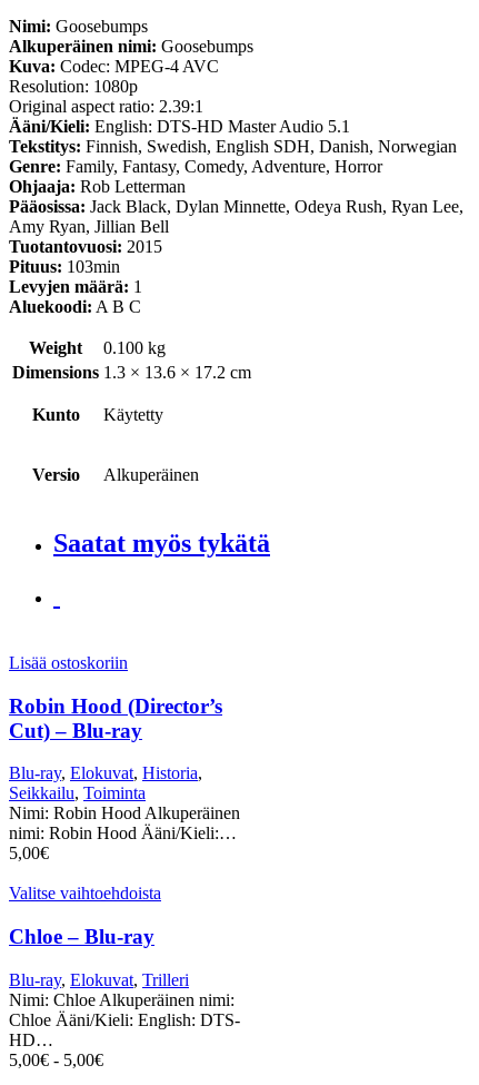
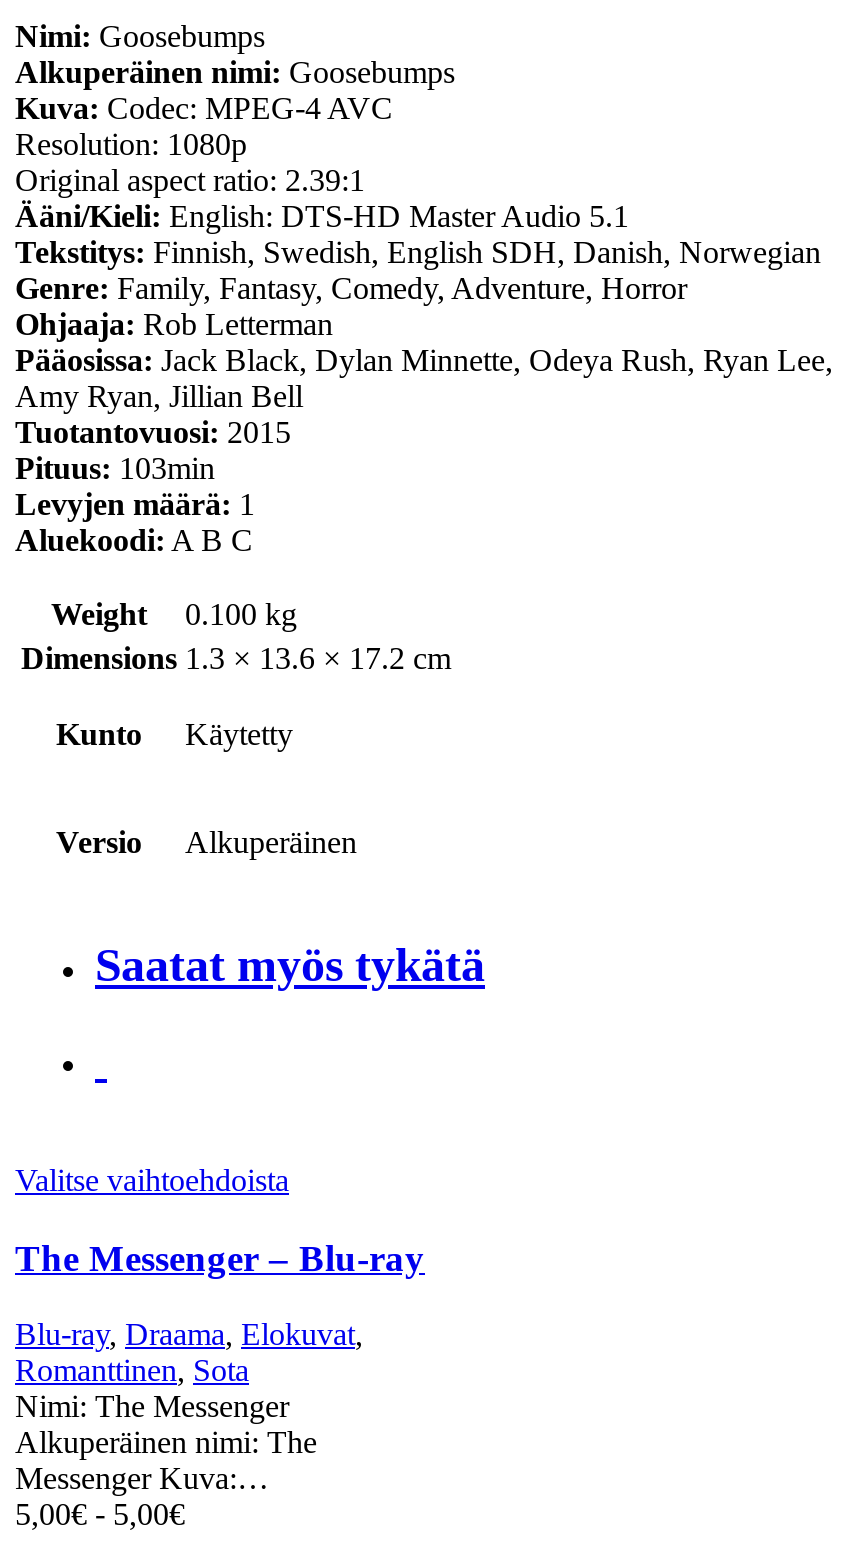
- Lisää ostoskoriin
- Robin Hood (Director’s
- Cut) – Blu-ray
- Blu-ray, Elokuvat, Historia,
- Seikkailu, Toiminta
- Nimi: Robin Hood Alkuperäinen
- nimi: Robin Hood Ääni/Kieli:…
- 5,00€

moved up: Valitse vaihtoehdoista

- Chloe – Blu-ray
+ The Messenger – Blu-ray

- Blu-ray, Elokuvat, Trilleri
- Nimi: Chloe Alkuperäinen nimi:
- Chloe Ääni/Kieli: English: DTS-
- HD…
+ Blu-ray, Draama, Elokuvat,
+ Romanttinen, Sota
+ Nimi: The Messenger
+ Alkuperäinen nimi: The
+ Messenger Kuva:…
